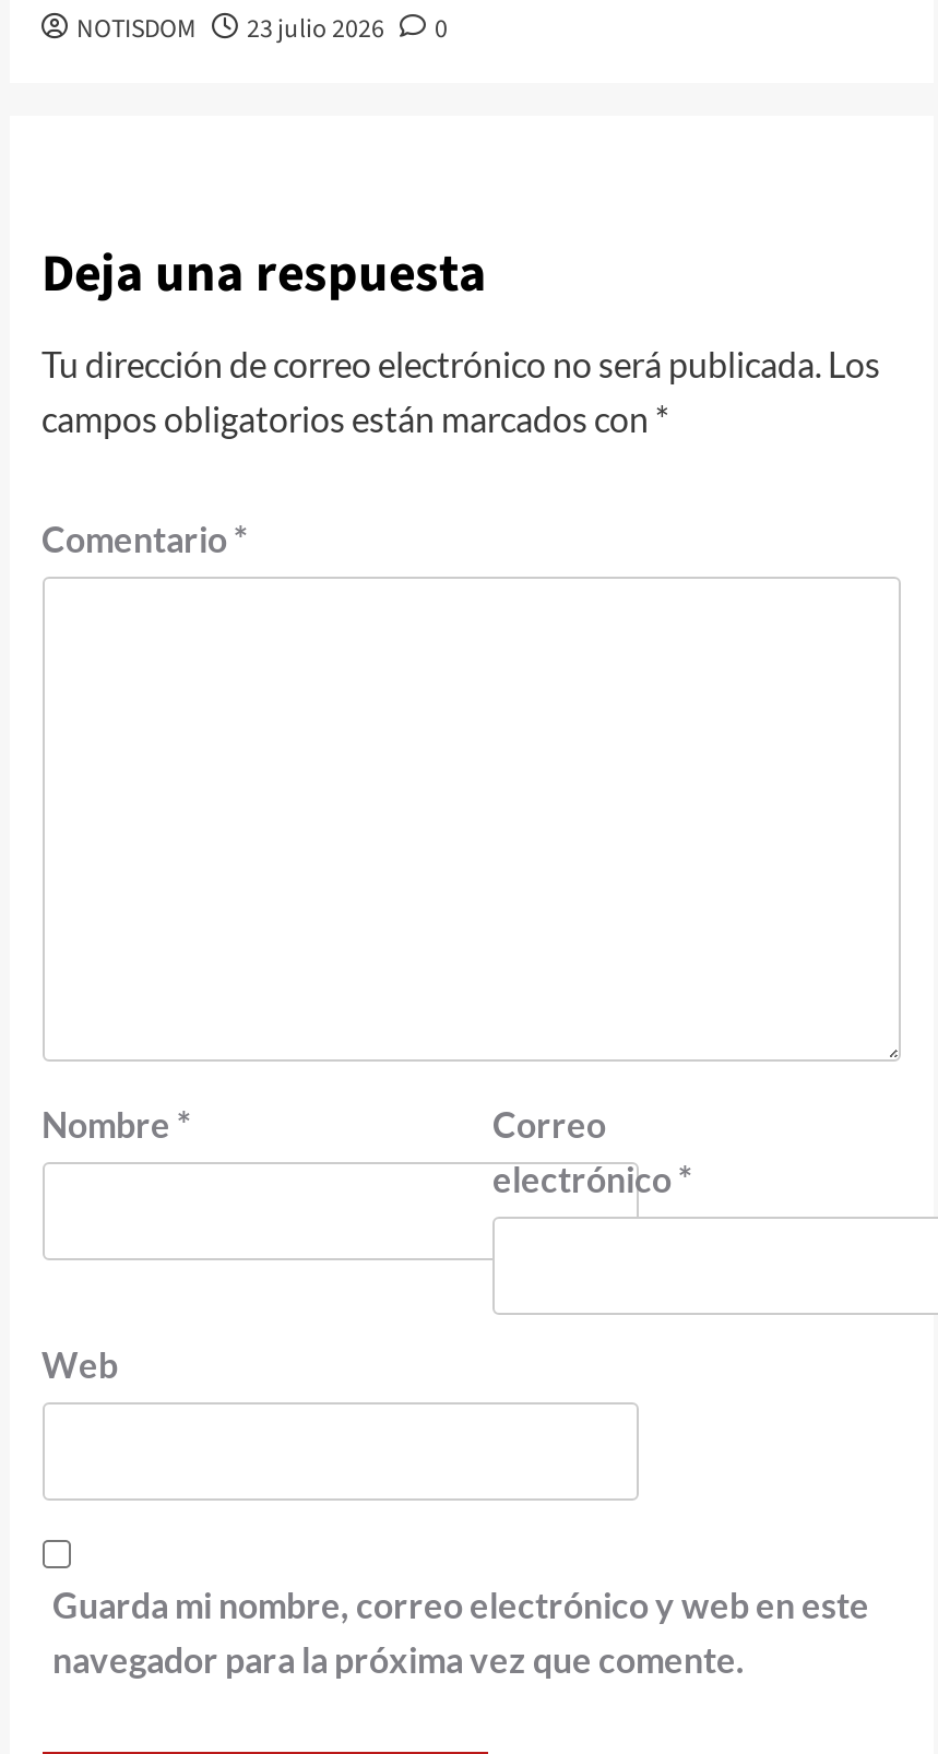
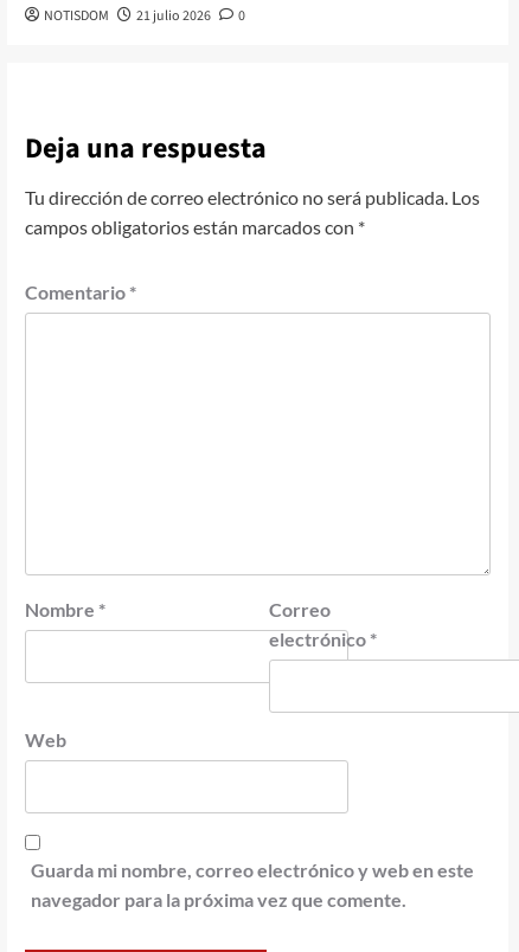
- NOTISDOM 23 julio 2026 0
+ NOTISDOM 21 julio 2026 0
